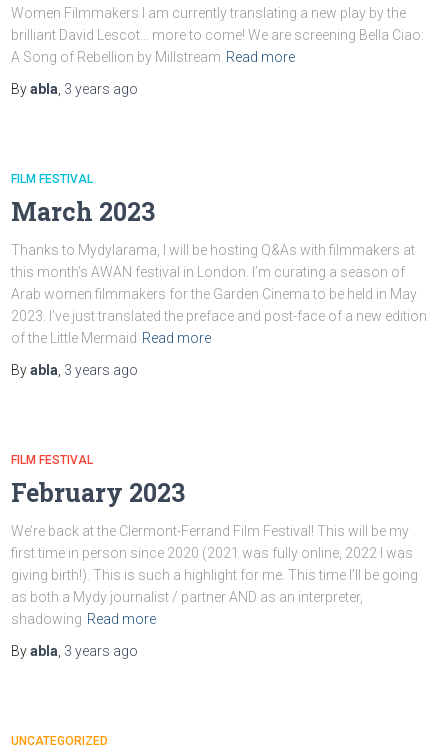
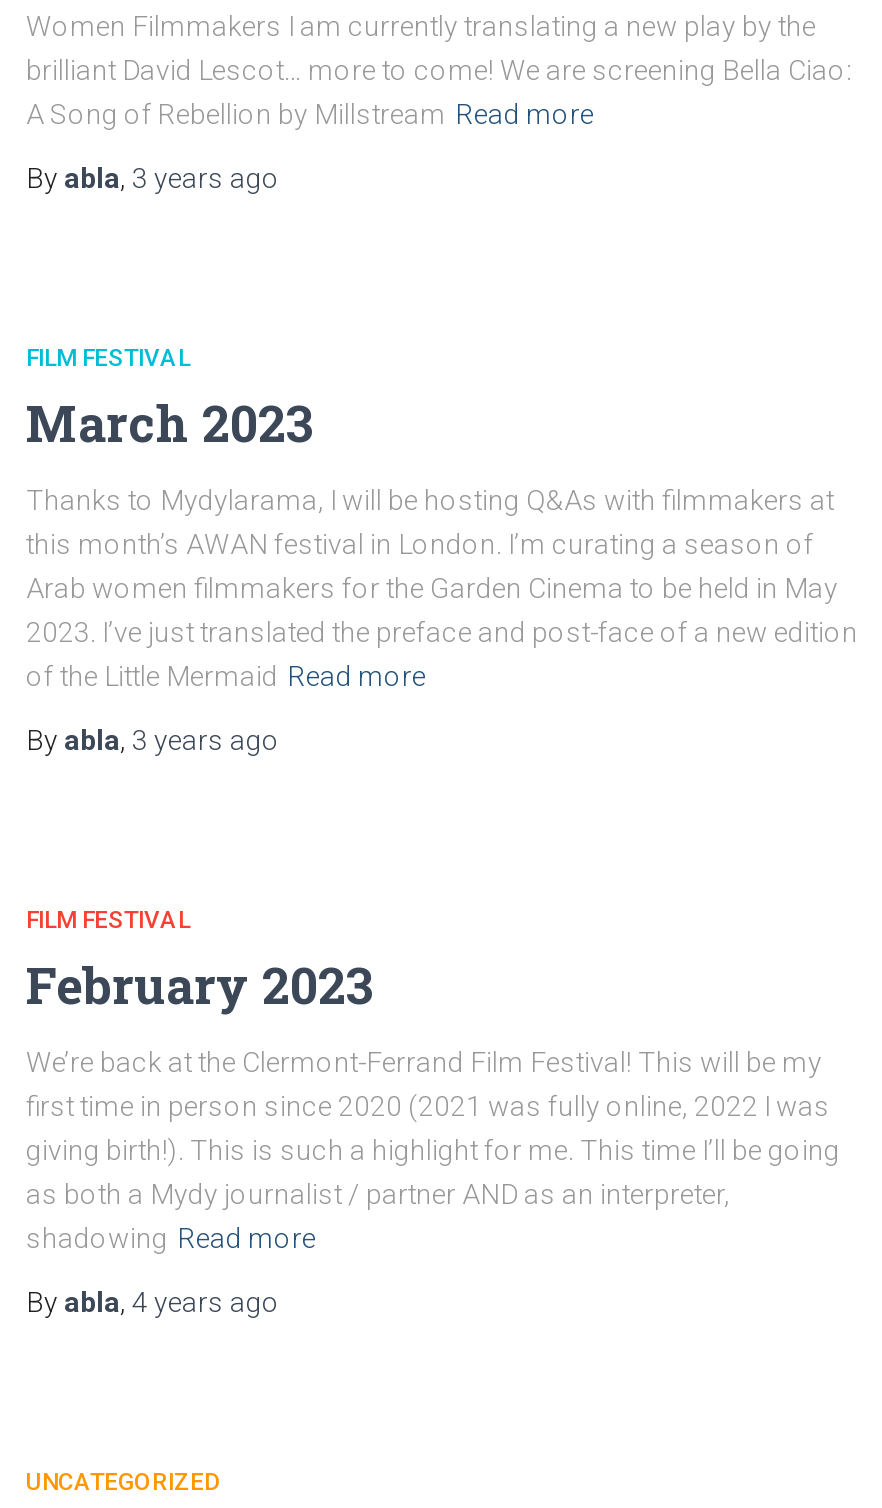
- By abla, 3 years ago
+ By abla, 4 years ago
